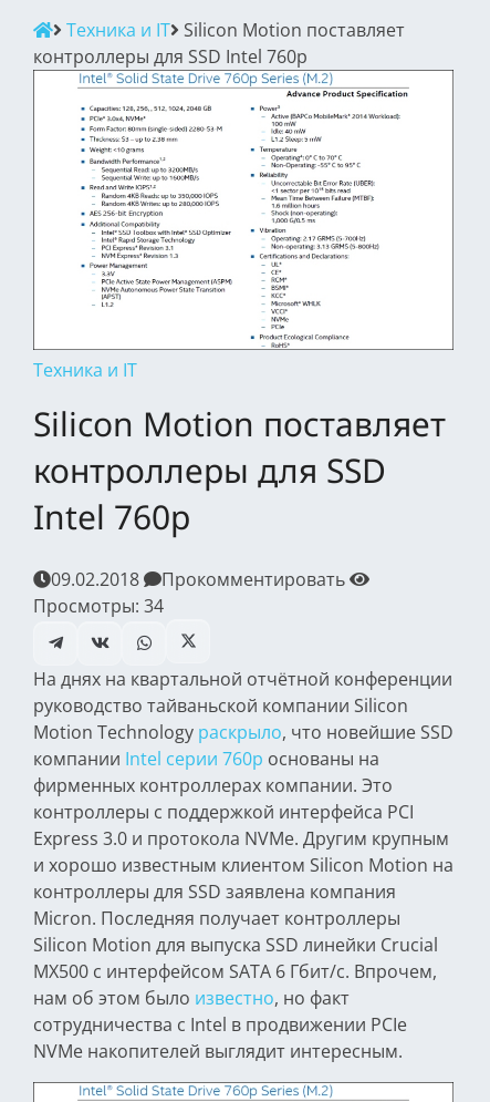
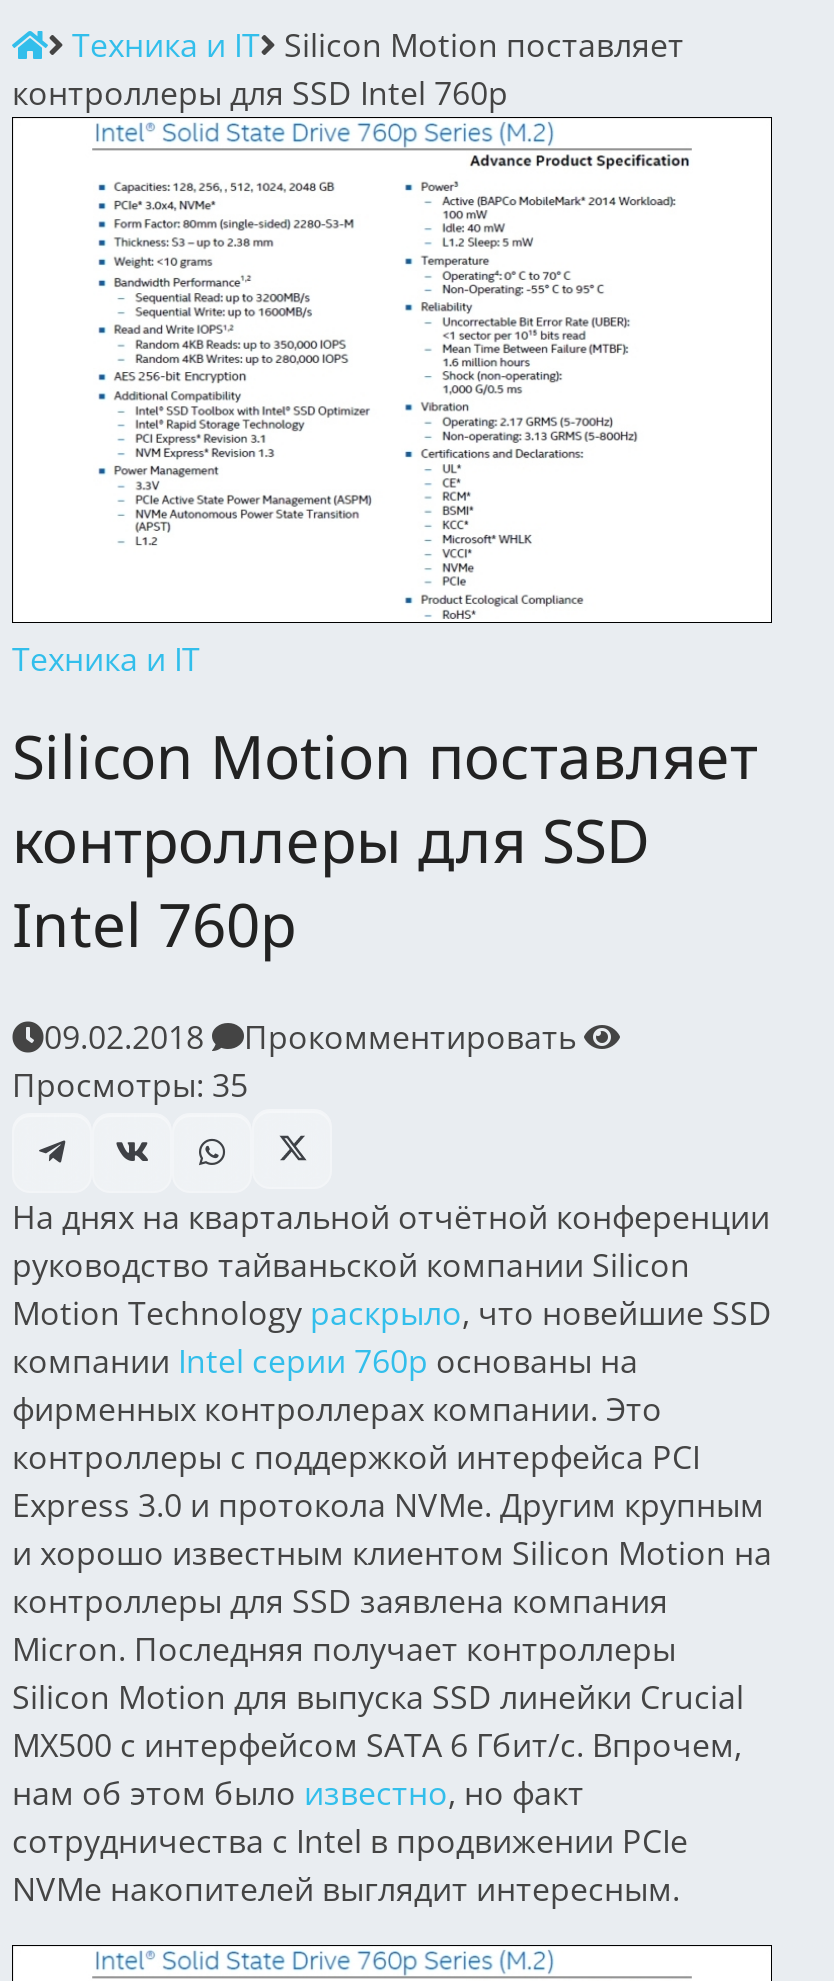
- Просмотры: 34
+ Просмотры: 35
